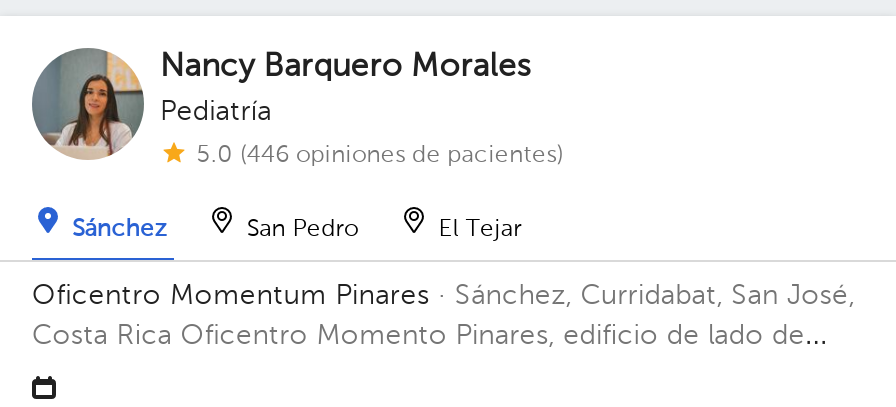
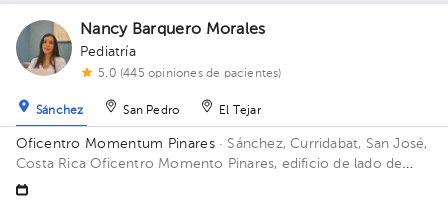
- 5.0 (446 opiniones de pacientes)
+ 5.0 (445 opiniones de pacientes)
